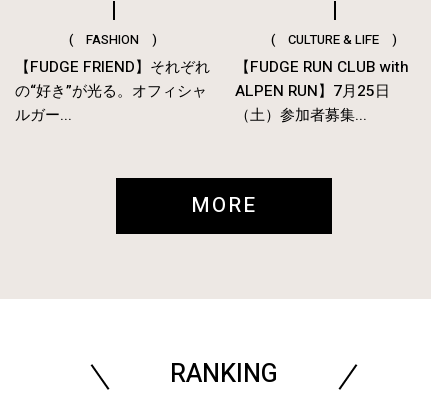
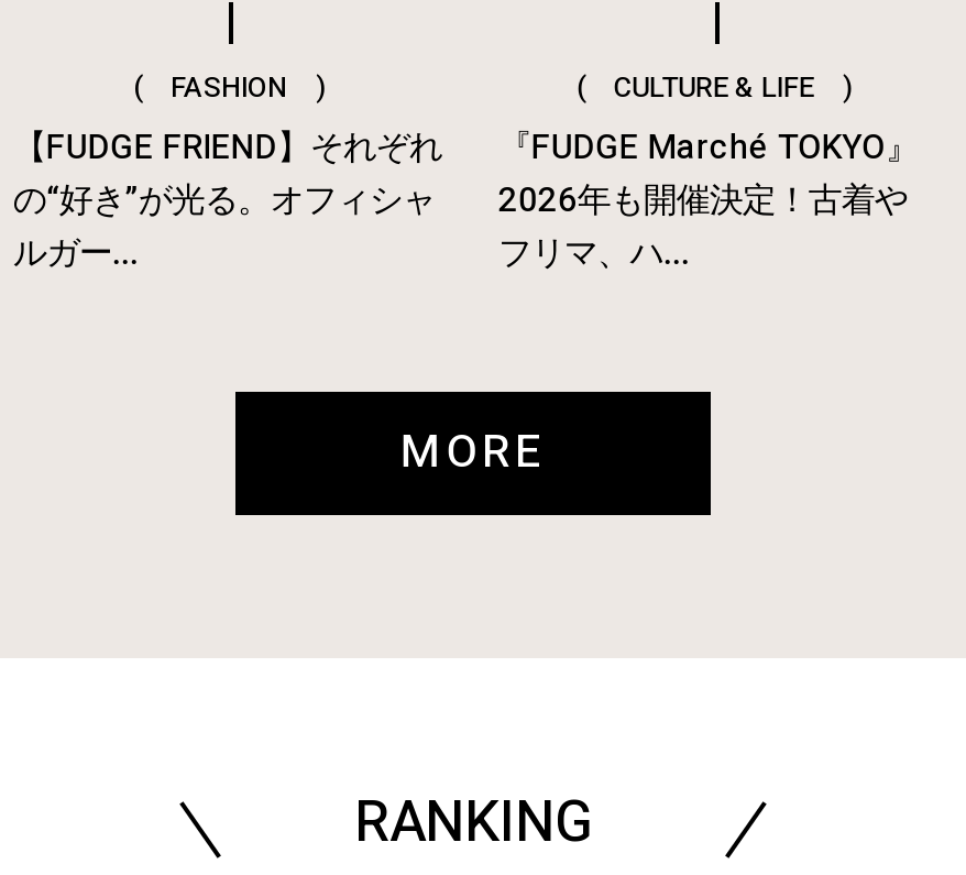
- 【FUDGE RUN CLUB with
- ALPEN RUN】7月25日
- （土）参加者募集...
+ 『FUDGE Marché TOKYO』
+ 2026年も開催決定！古着や
+ フリマ、ハ...
